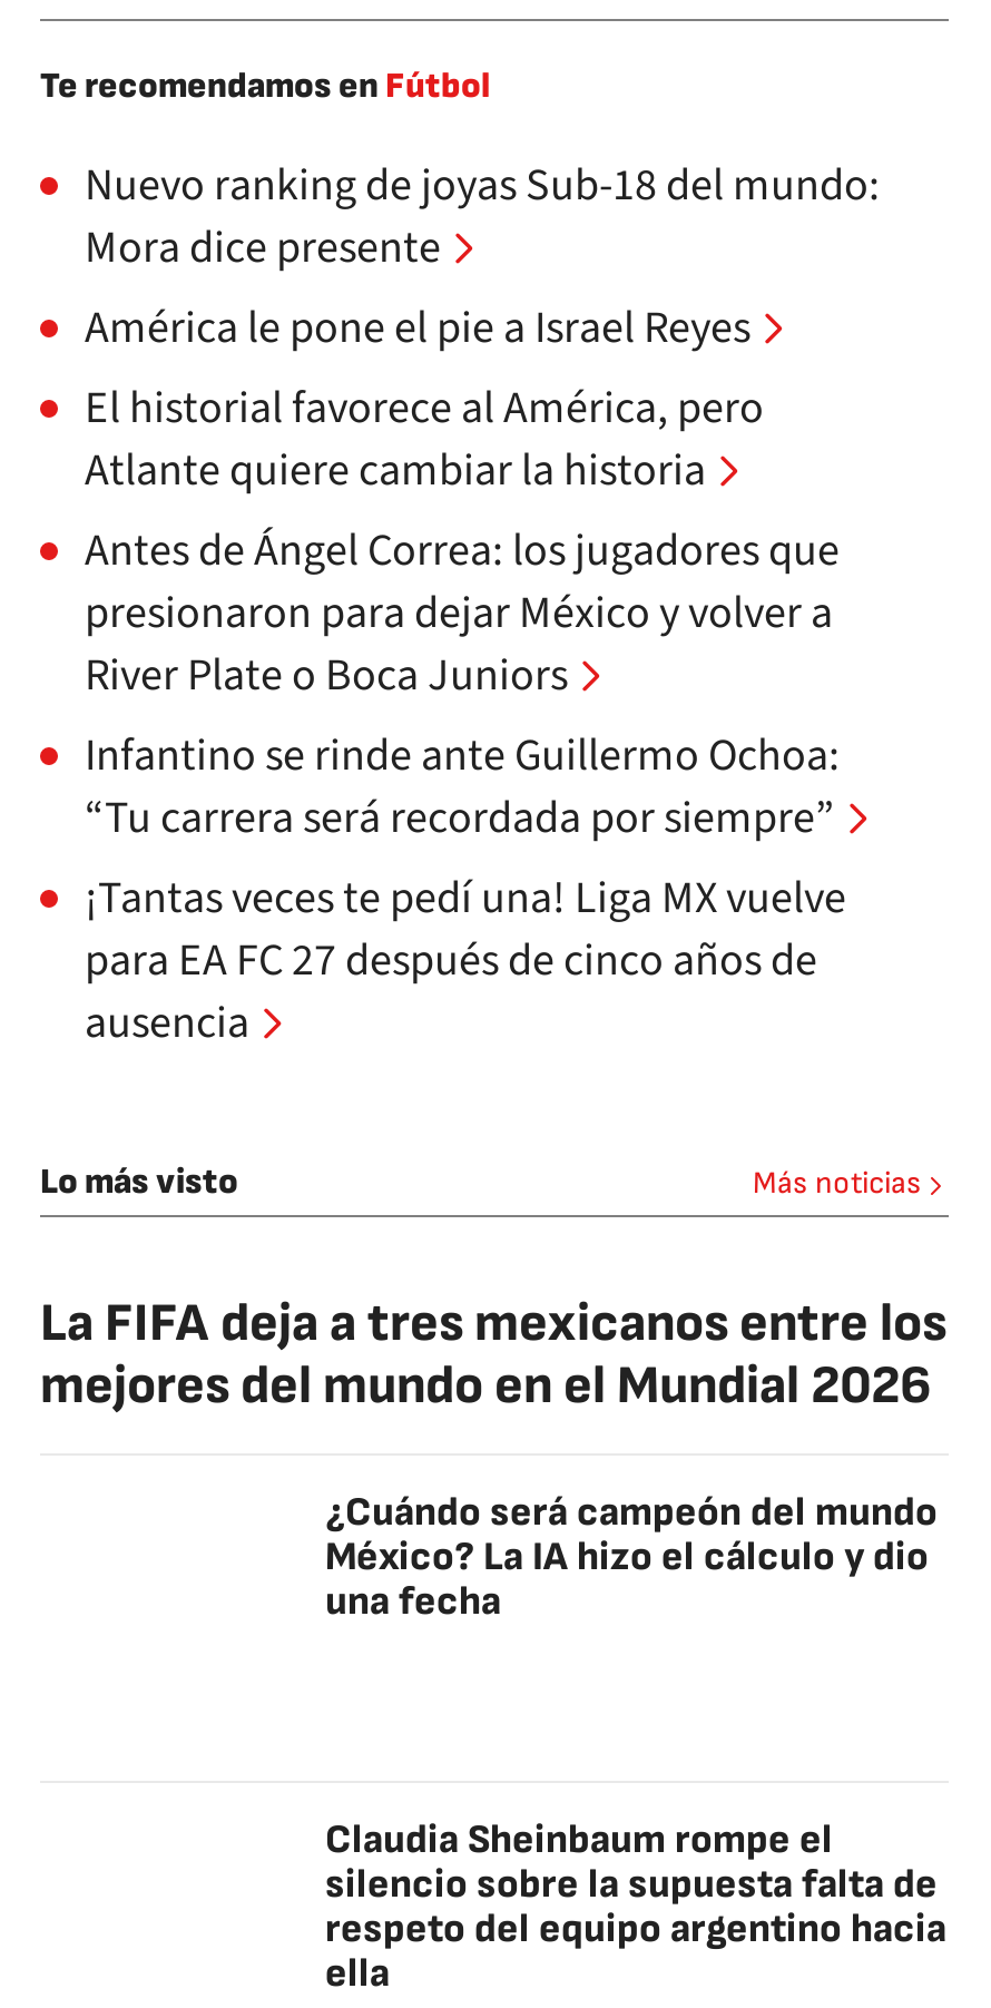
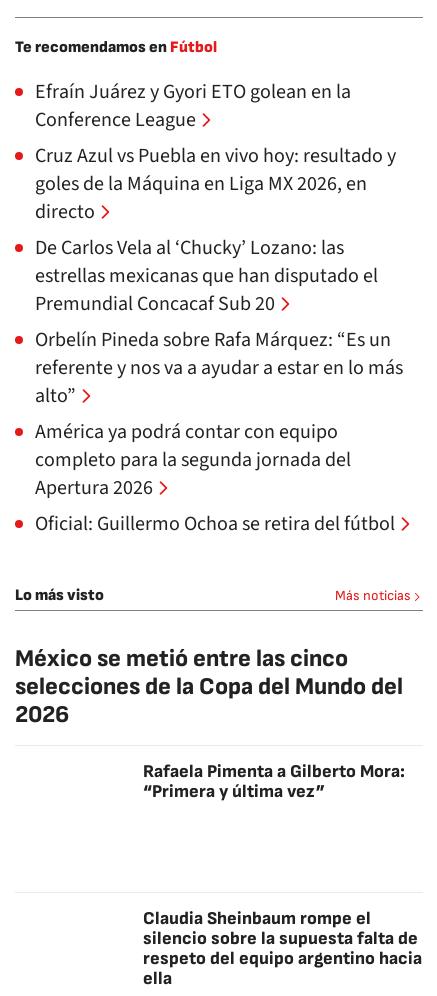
- Nuevo ranking de joyas Sub-18 del mundo:
- Mora dice presente
- América le pone el pie a Israel Reyes
- El historial favorece al América, pero
- Atlante quiere cambiar la historia
- Antes de Ángel Correa: los jugadores que
- presionaron para dejar México y volver a
- River Plate o Boca Juniors
- Infantino se rinde ante Guillermo Ochoa:
- “Tu carrera será recordada por siempre”
- ¡Tantas veces te pedí una! Liga MX vuelve
- para EA FC 27 después de cinco años de
- ausencia
+ Efraín Juárez y Gyori ETO golean en la
+ Conference League
+ Cruz Azul vs Puebla en vivo hoy: resultado y
+ goles de la Máquina en Liga MX 2026, en
+ directo
+ De Carlos Vela al ‘Chucky’ Lozano: las
+ estrellas mexicanas que han disputado el
+ Premundial Concacaf Sub 20
+ Orbelín Pineda sobre Rafa Márquez: “Es un
+ referente y nos va a ayudar a estar en lo más
+ alto”
+ América ya podrá contar con equipo
+ completo para la segunda jornada del
+ Apertura 2026
+ Oficial: Guillermo Ochoa se retira del fútbol

- La FIFA deja a tres mexicanos entre los
- mejores del mundo en el Mundial 2026
+ México se metió entre las cinco
+ selecciones de la Copa del Mundo del
+ 2026

- ¿Cuándo será campeón del mundo
- México? La IA hizo el cálculo y dio
- una fecha
+ Rafaela Pimenta a Gilberto Mora:
+ “Primera y última vez”
